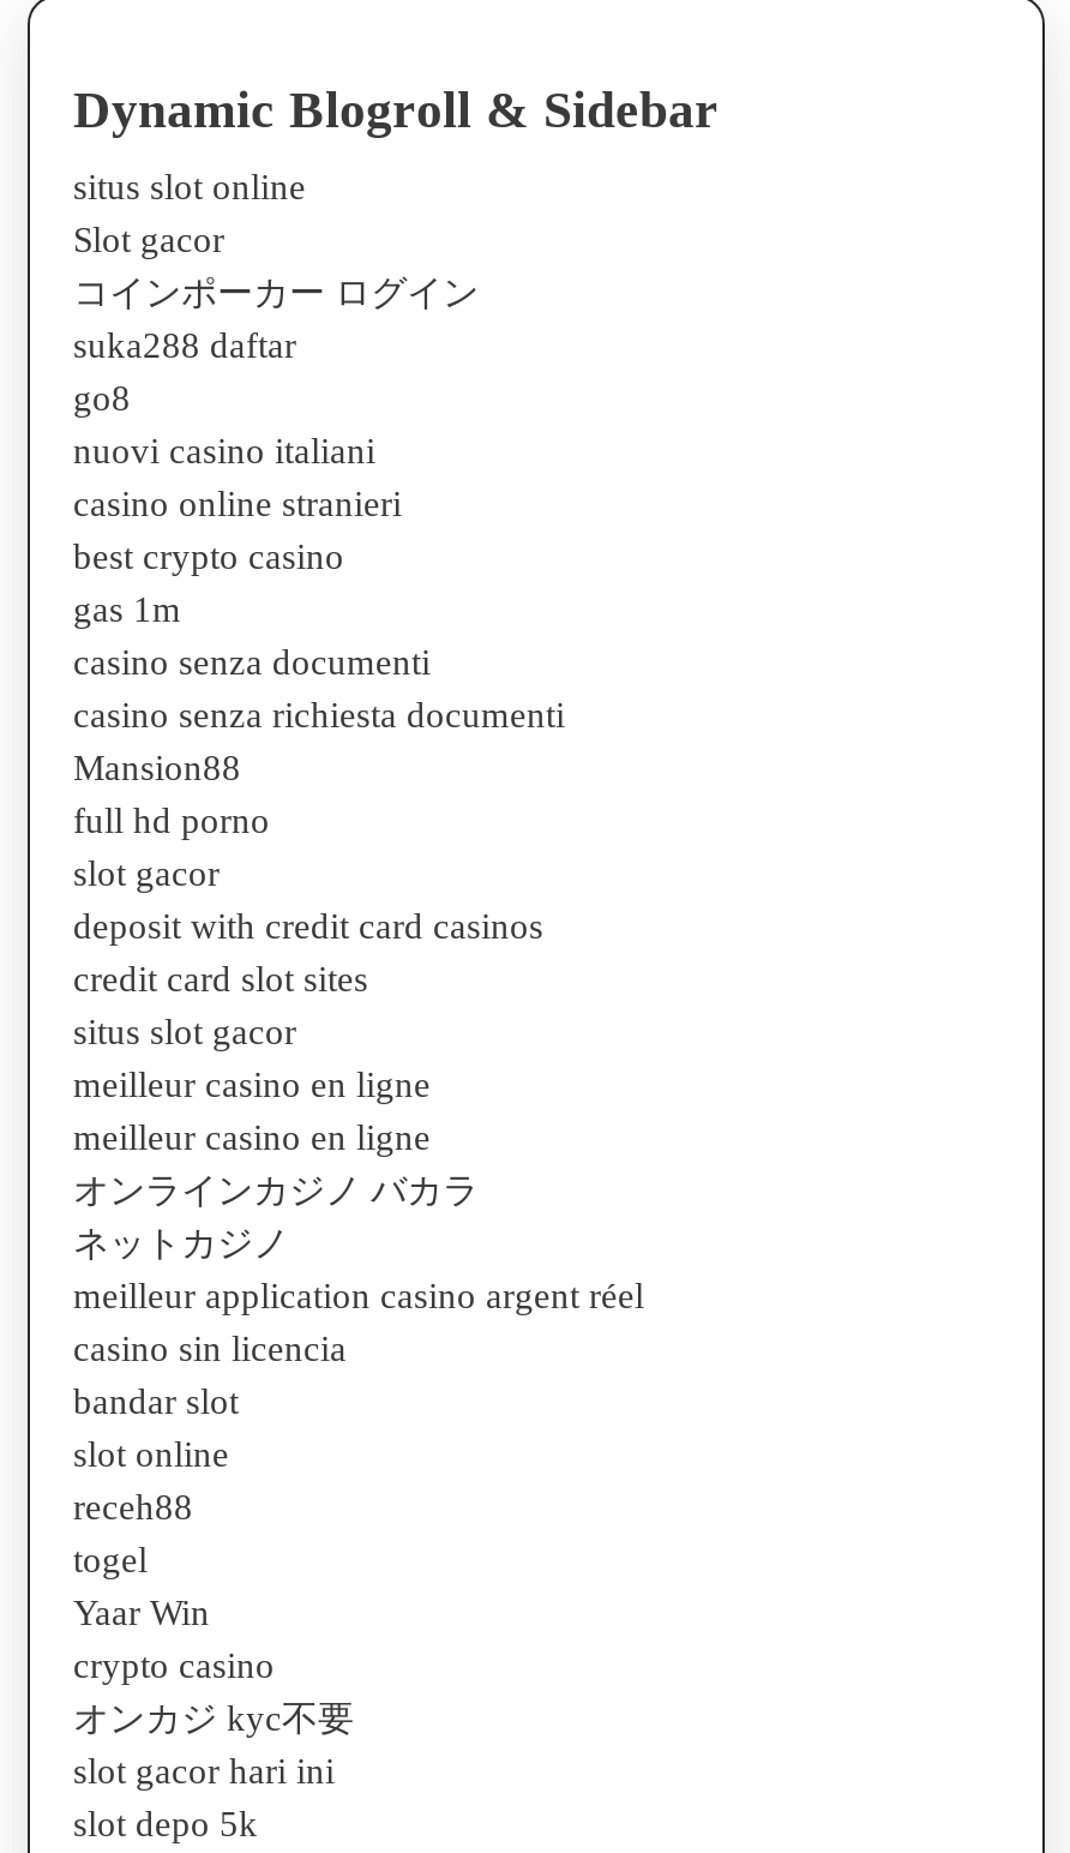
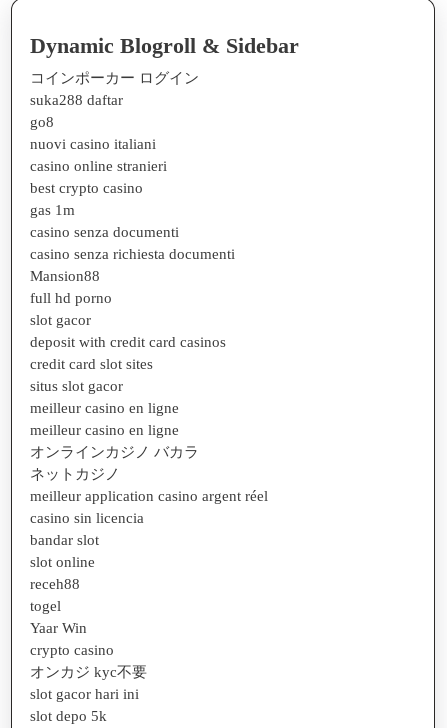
- situs slot online
- Slot gacor
